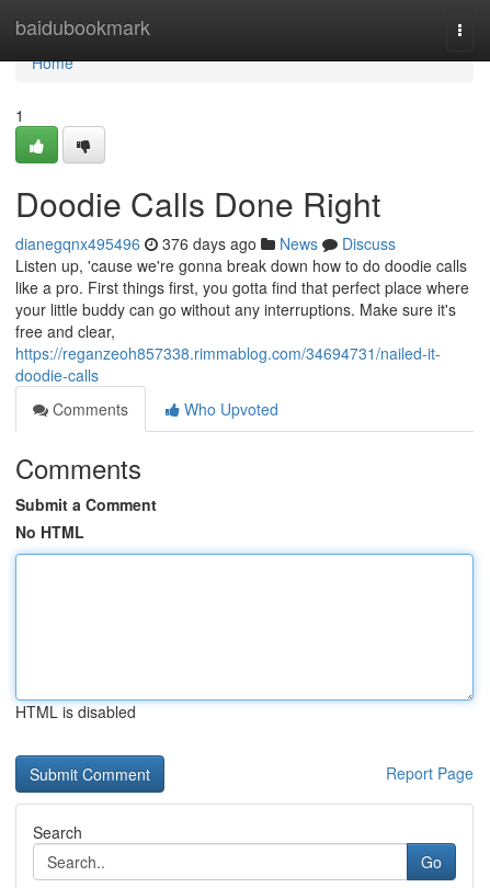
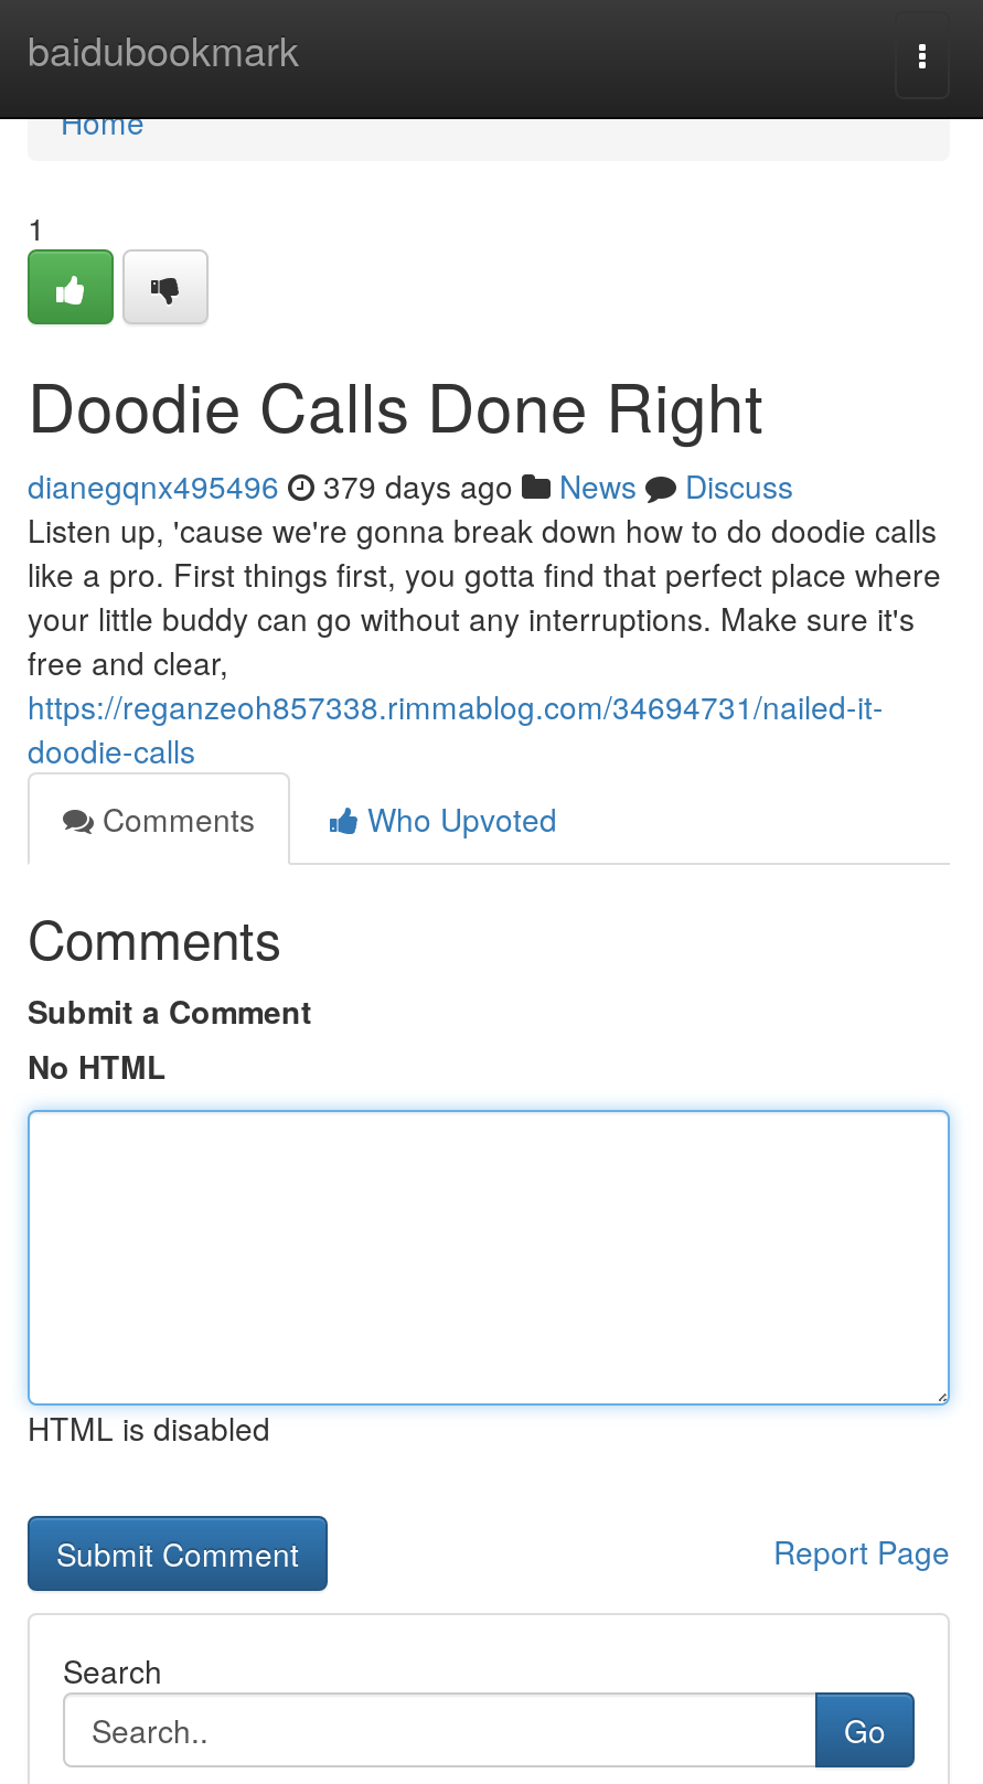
- dianegqnx495496 376 days ago News Discuss
+ dianegqnx495496 379 days ago News Discuss
